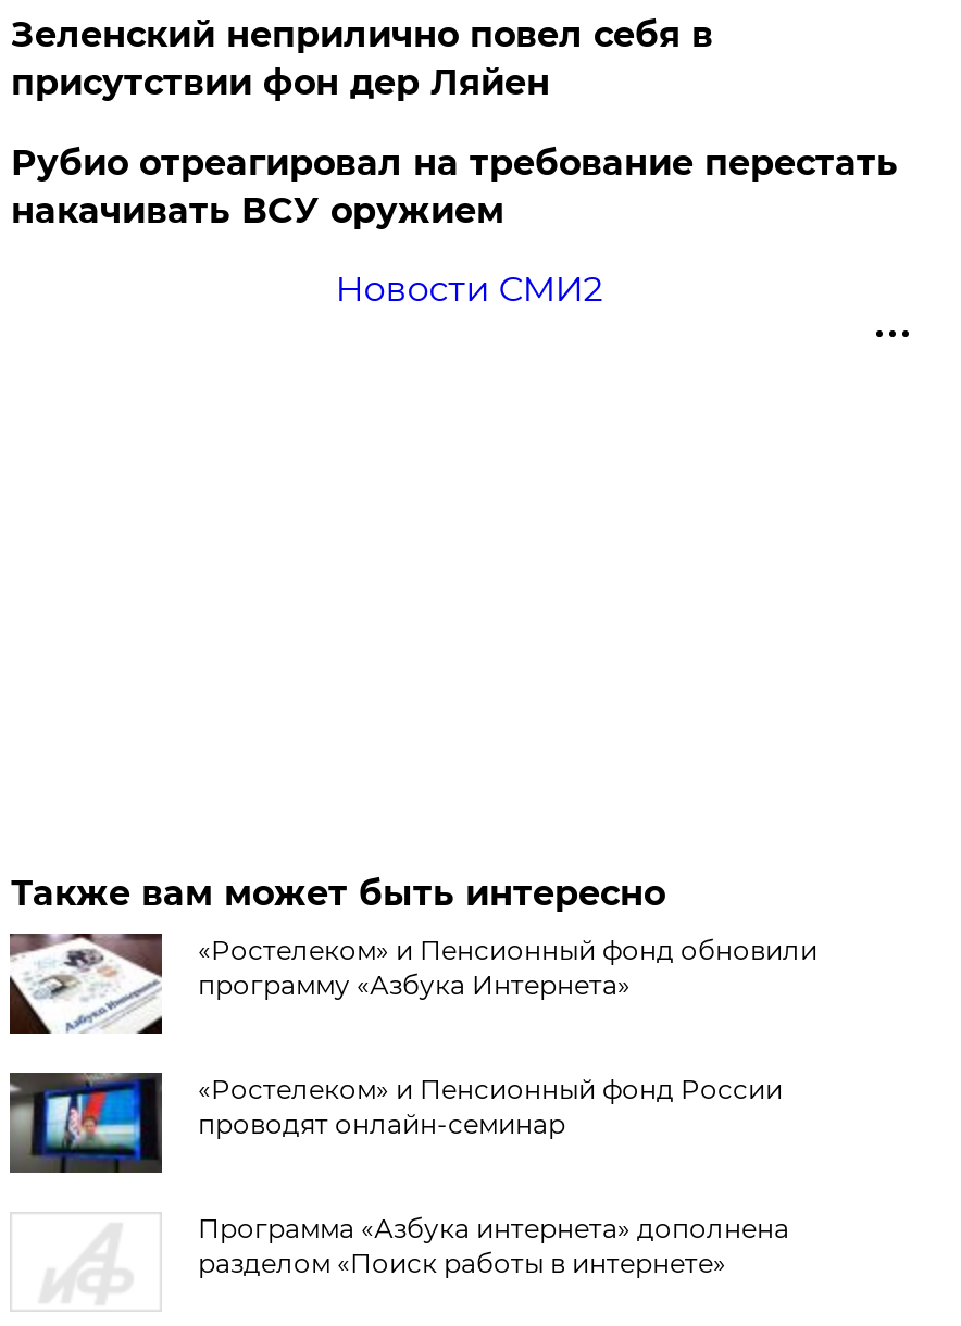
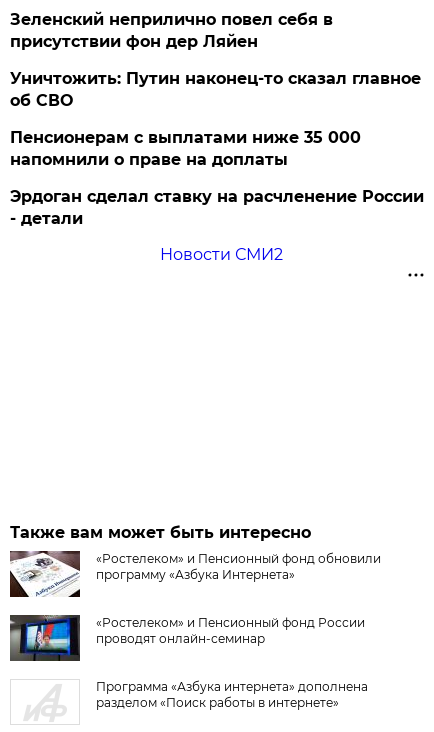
- Рубио отреагировал на требование перестать
- накачивать ВСУ оружием
+ Уничтожить: Путин наконец-то сказал главное
+ об СВО
+ Пенсионерам с выплатами ниже 35 000
+ напомнили о праве на доплаты
+ Эрдоган сделал ставку на расчленение России
+ - детали
